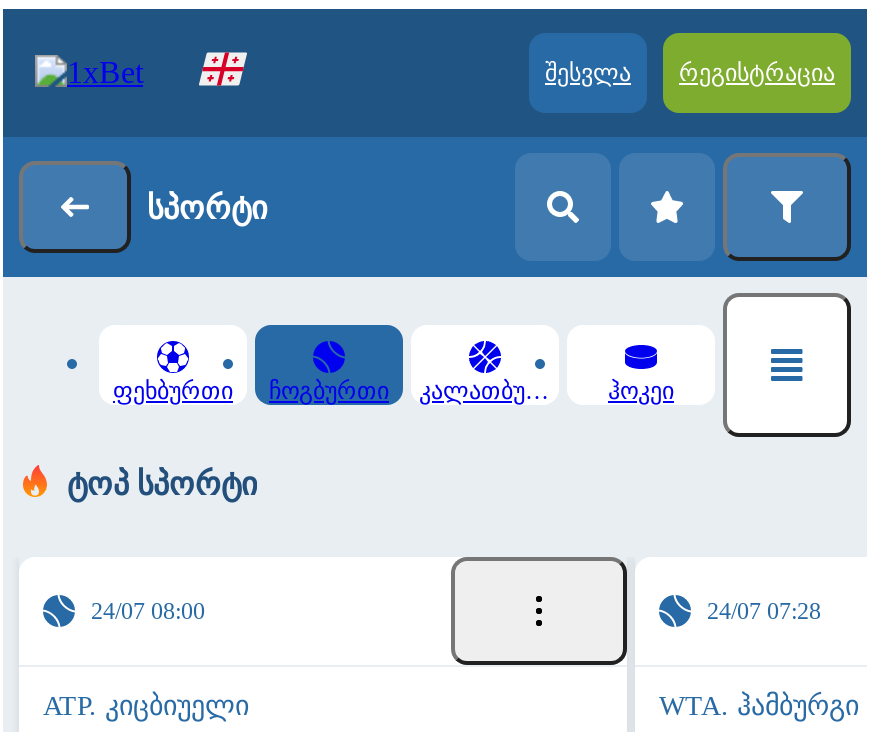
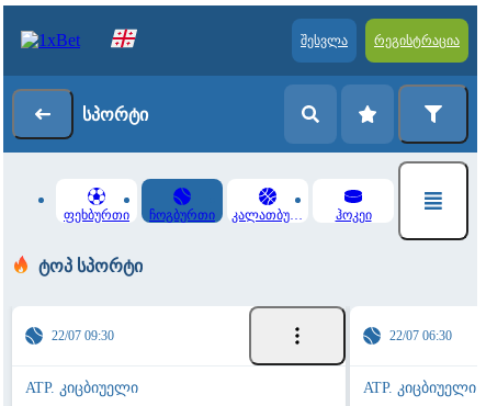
- 24/07 08:00
+ 22/07 09:30

- 24/07 07:28
+ 22/07 06:30

- WTA. ჰამბურგი
+ ATP. კიცბიუელი
